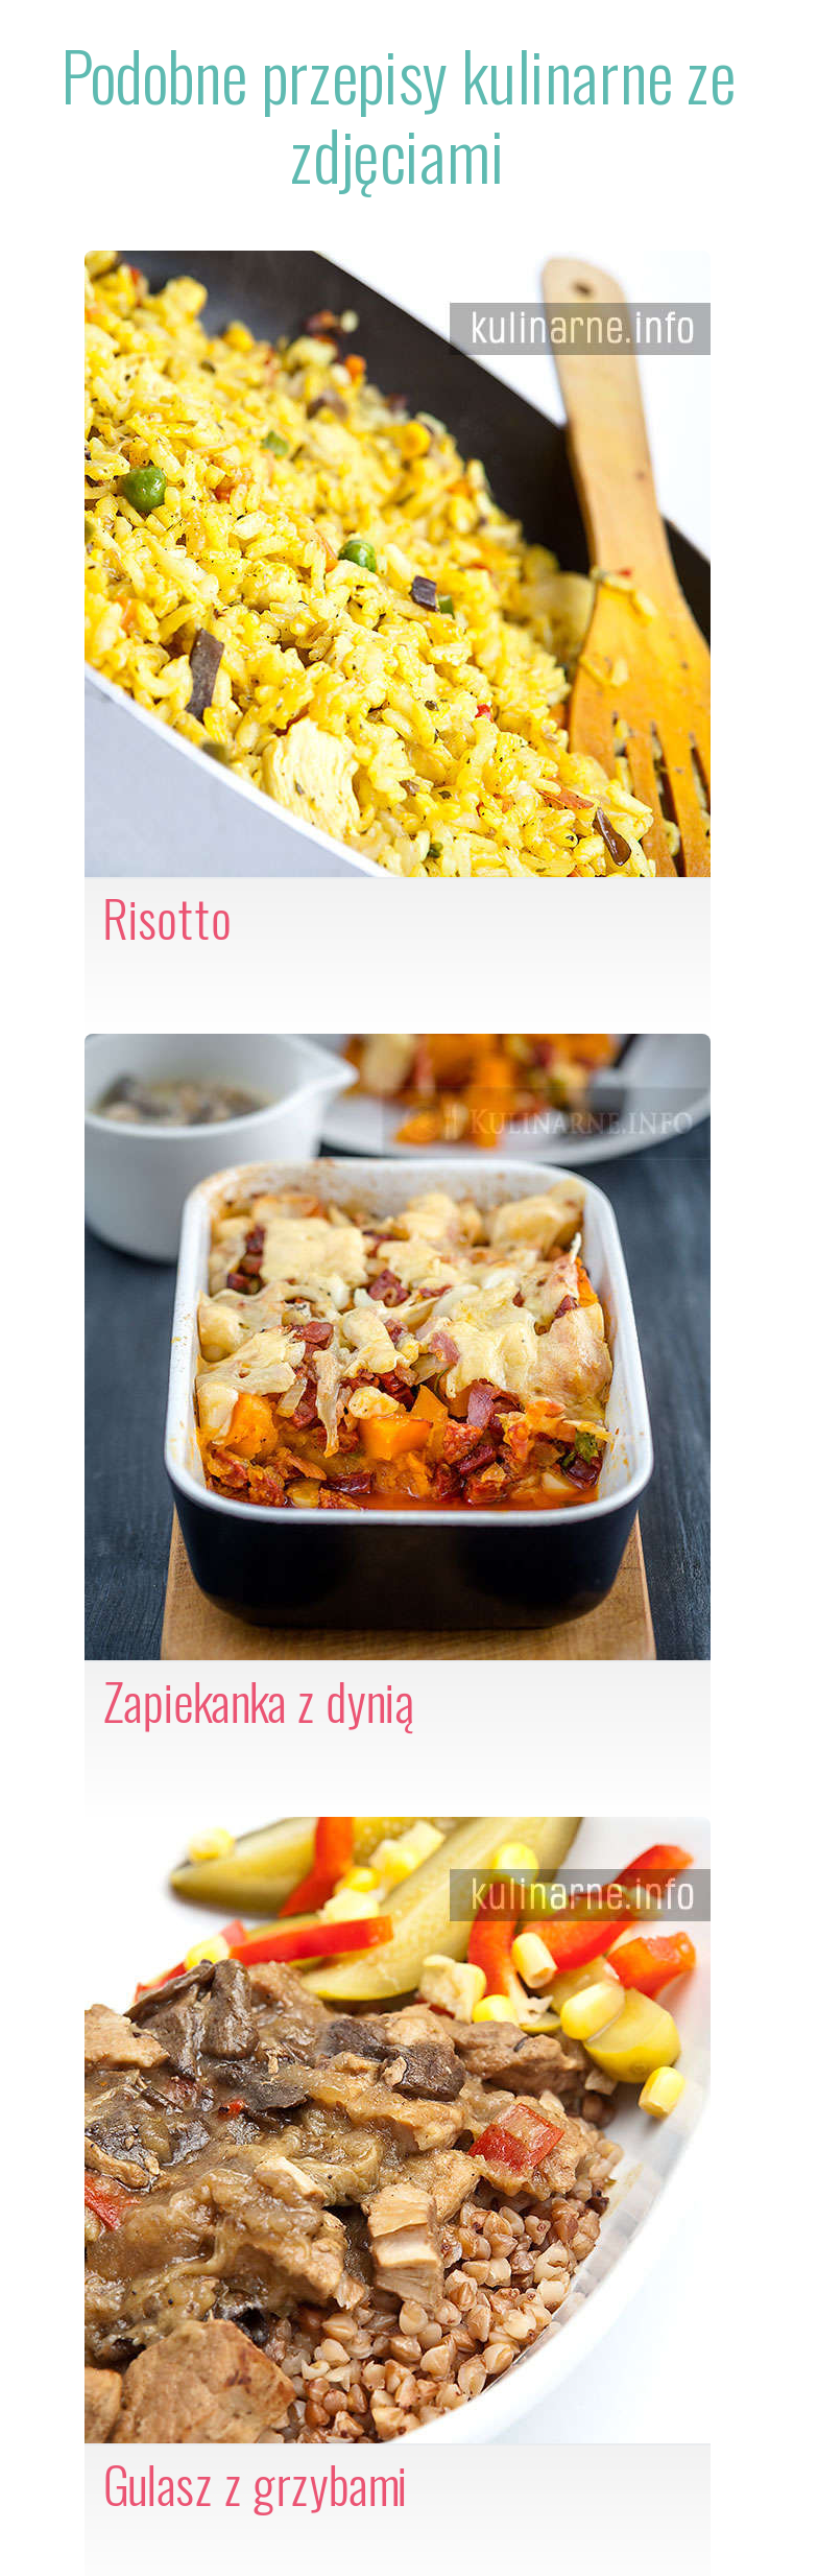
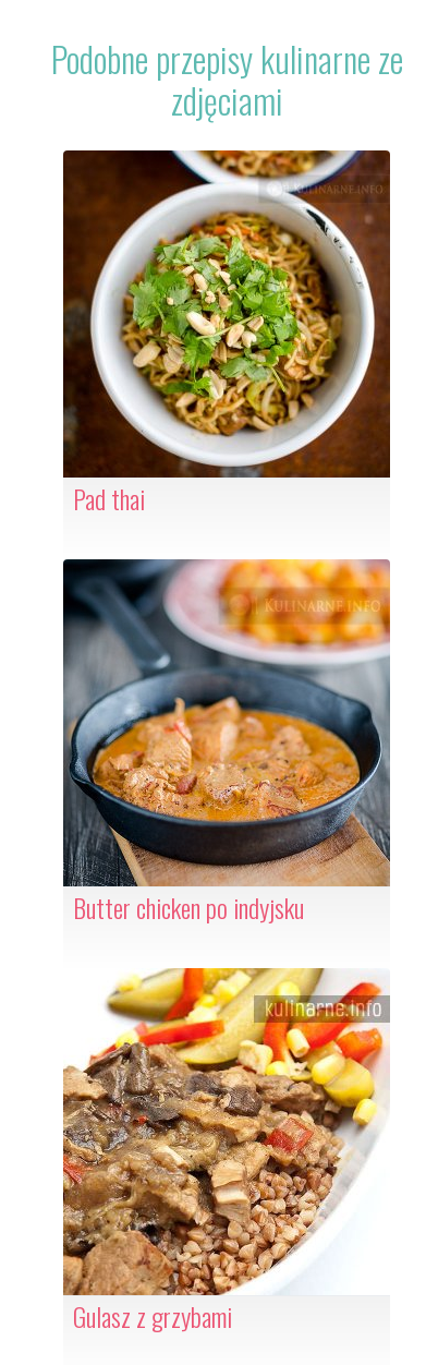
- [image]
- Risotto
+ [image]
+ Pad thai

- [image]
- Zapiekanka z dynią
+ [image]
+ Butter chicken po indyjsku
